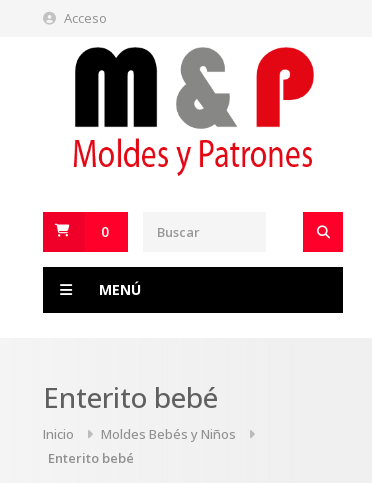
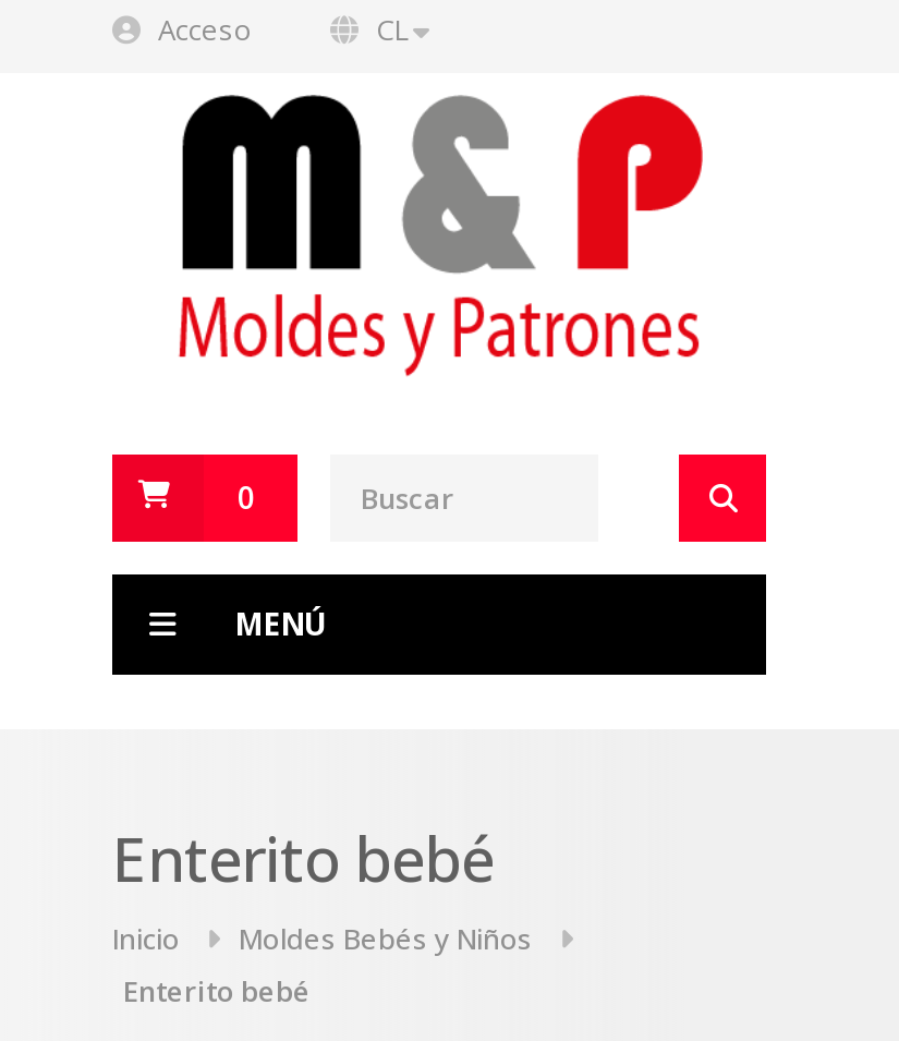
+ CL
